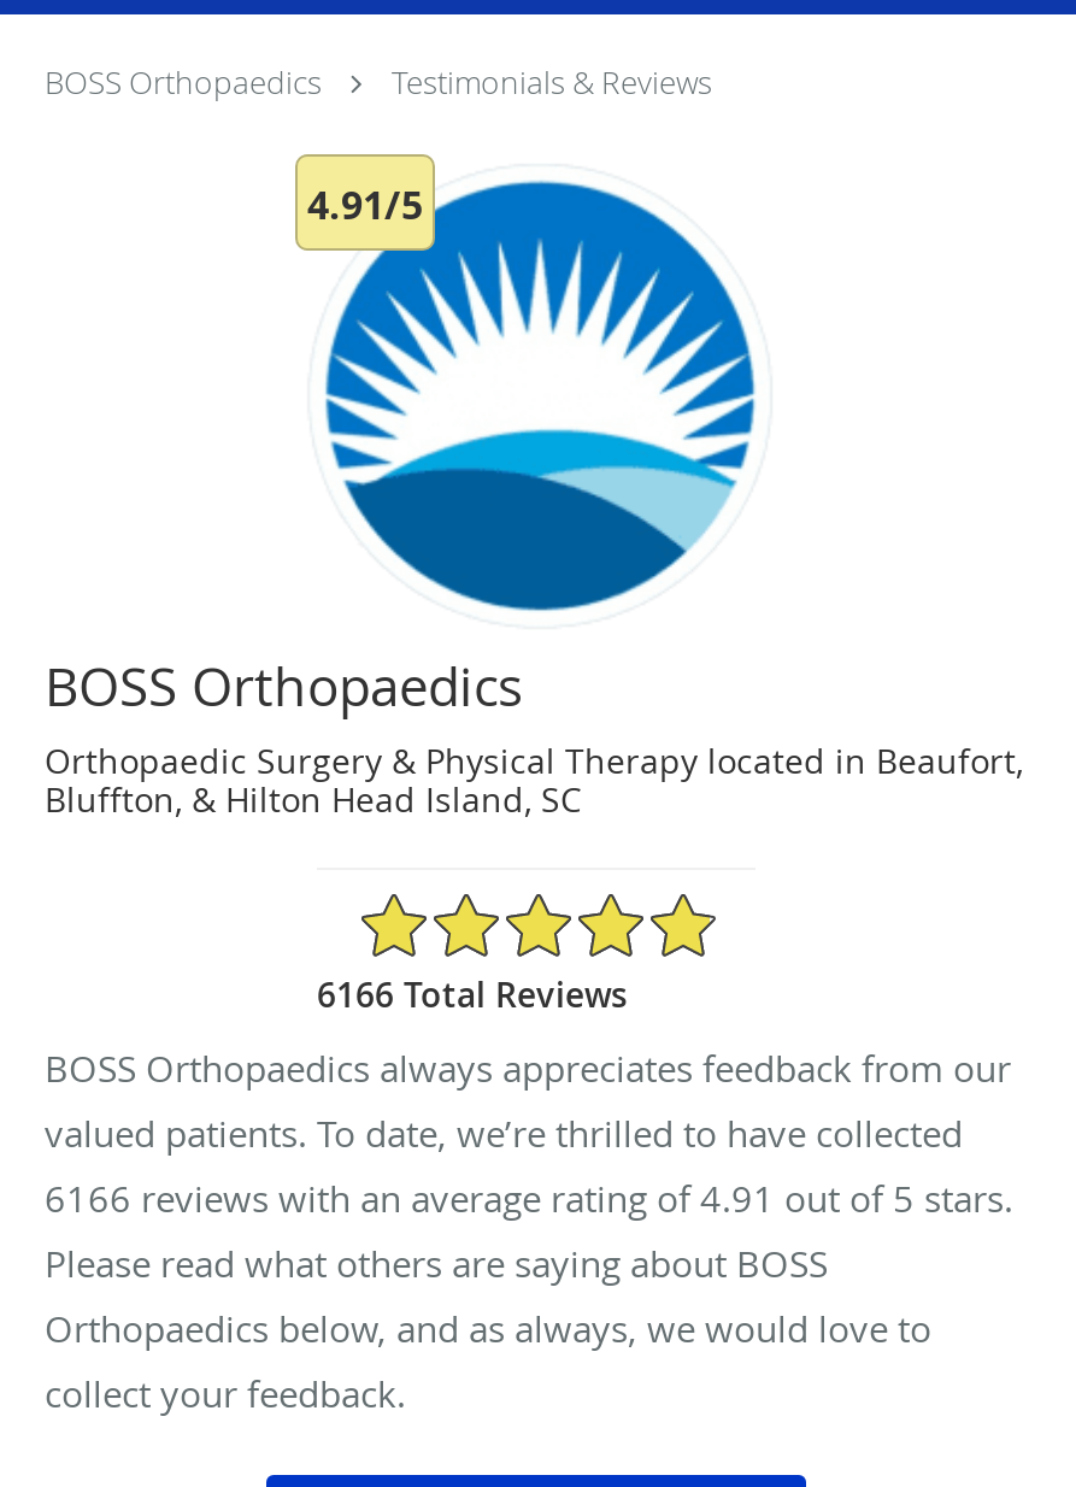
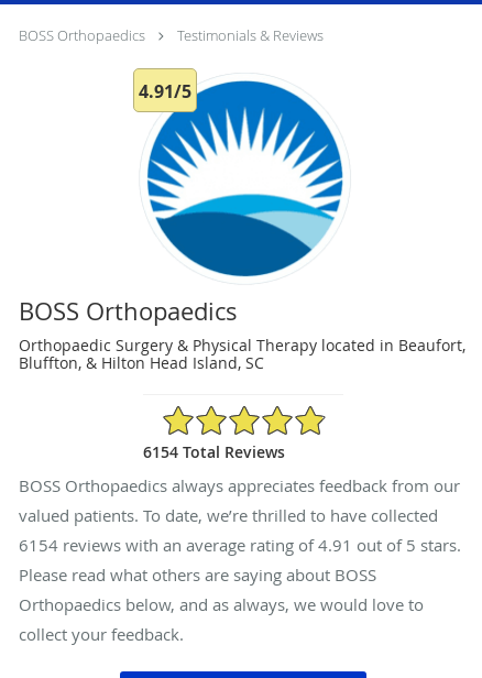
- 6166 Total Reviews
+ 6154 Total Reviews

- 6166 reviews with an average rating of 4.91 out of 5 stars.
+ 6154 reviews with an average rating of 4.91 out of 5 stars.
